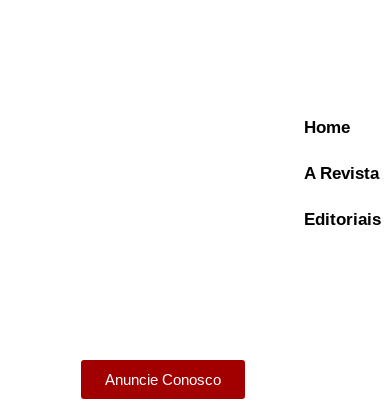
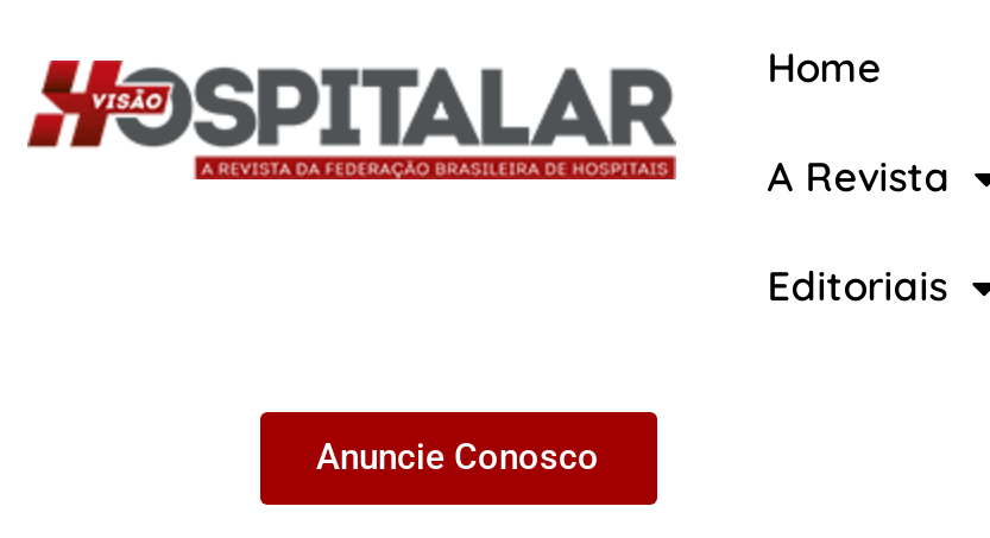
+ [image]
